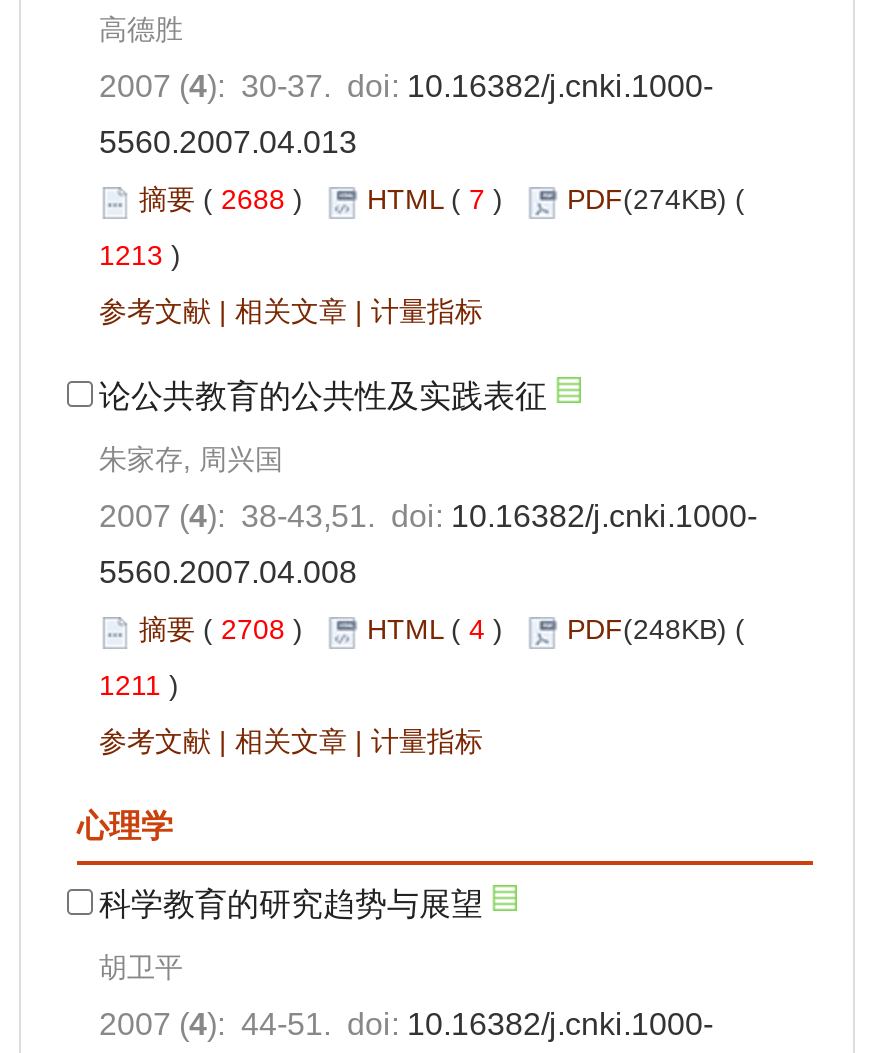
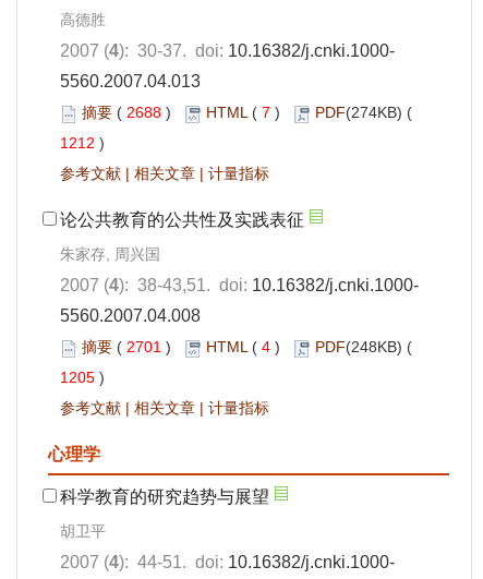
- 1213)
+ 1212)

- 摘要(2708) HTML (4) PDF(248KB) (
+ 摘要(2701) HTML (4) PDF(248KB) (

- 1211)
+ 1205)
